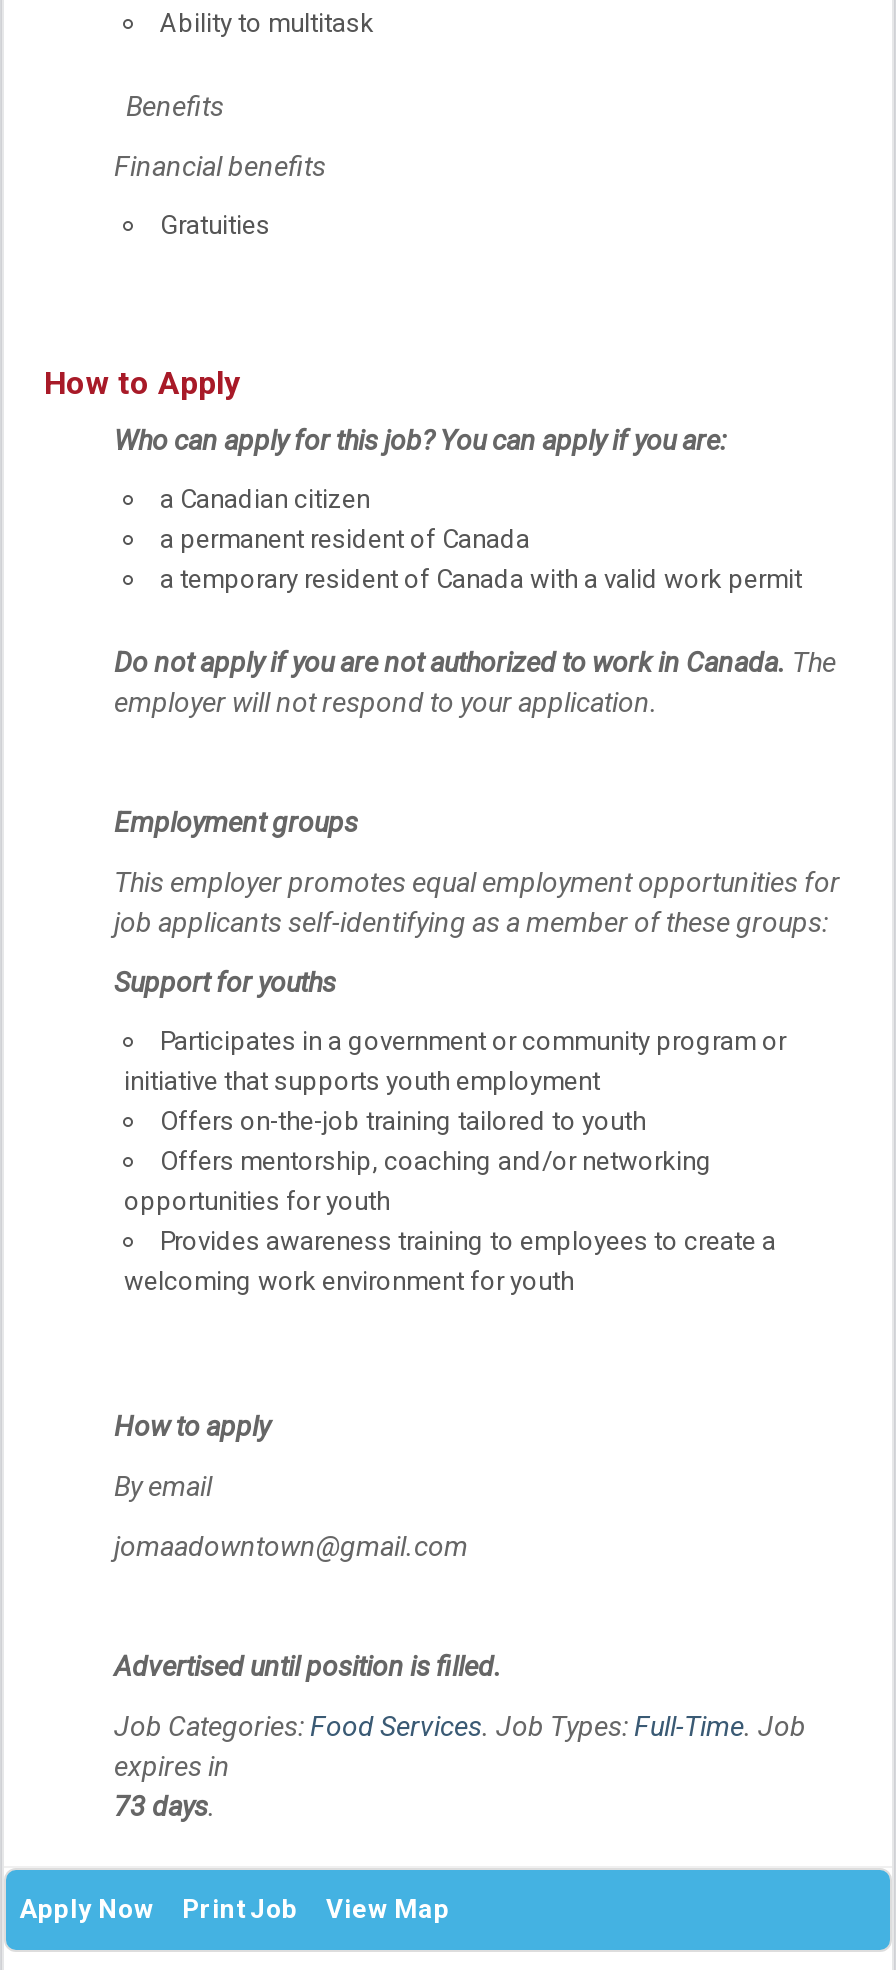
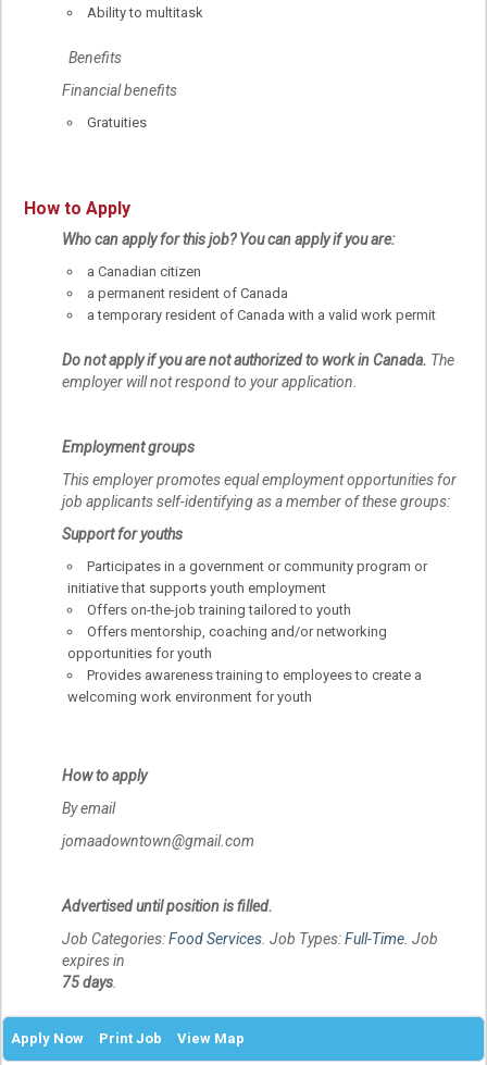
- 73 days.
+ 75 days.
